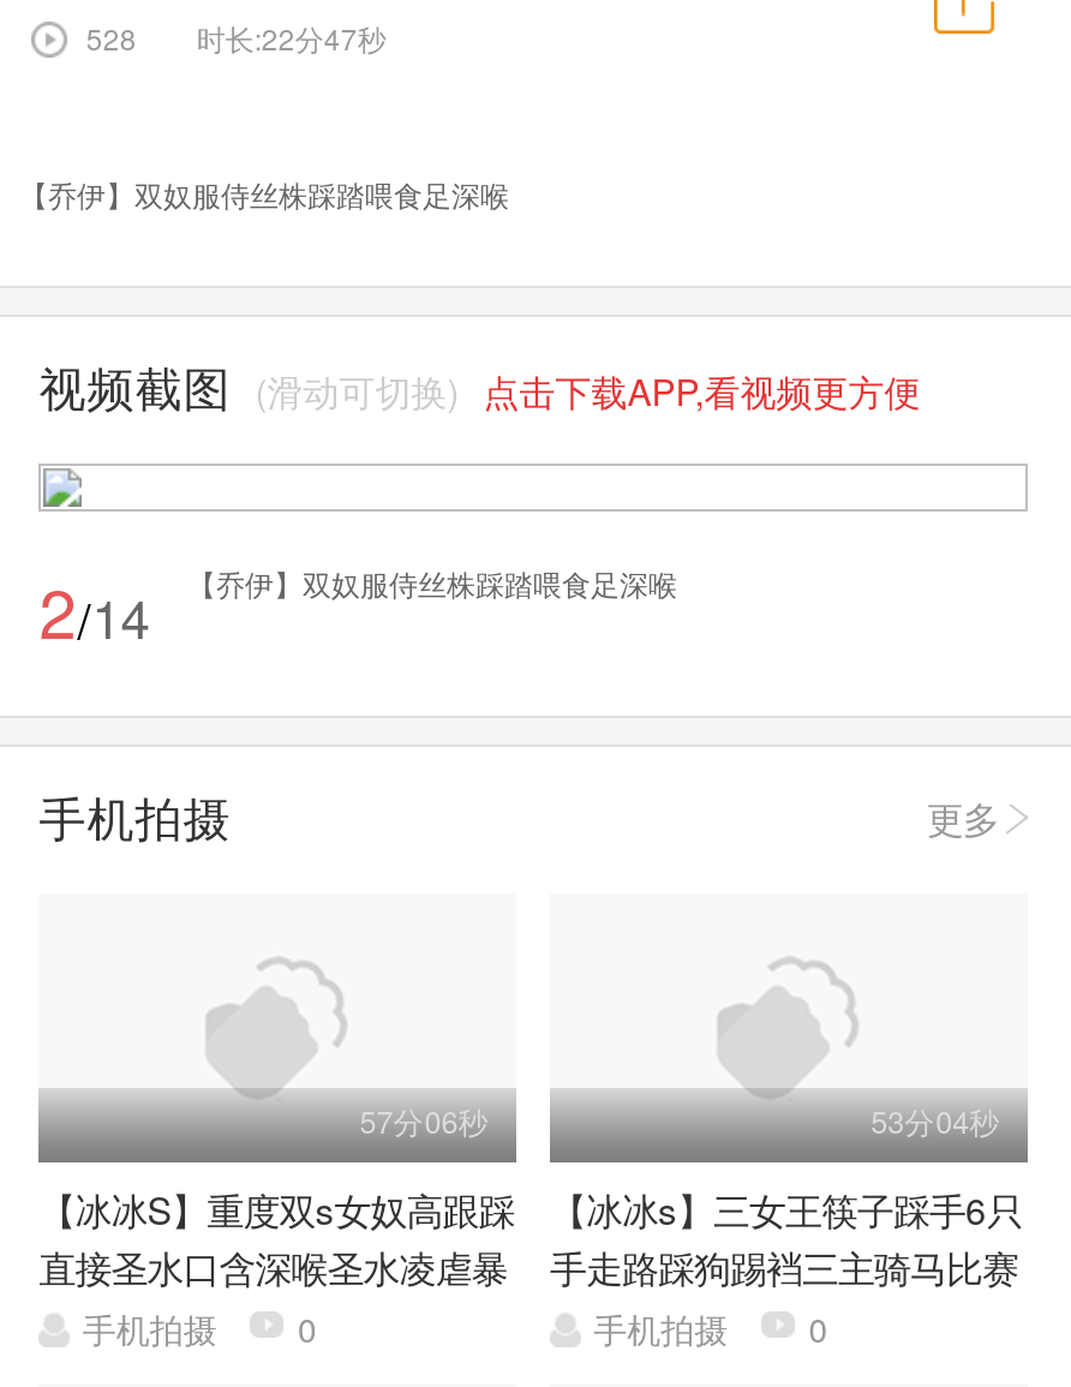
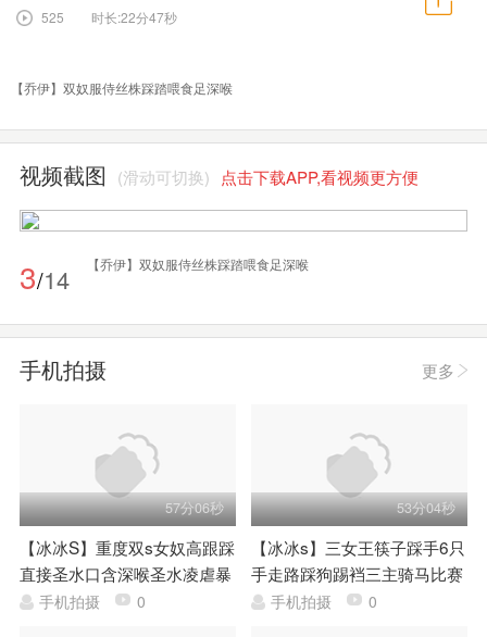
- 528 时长:22分47秒
+ 525 时长:22分47秒
